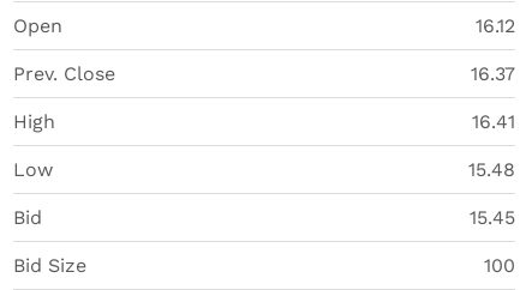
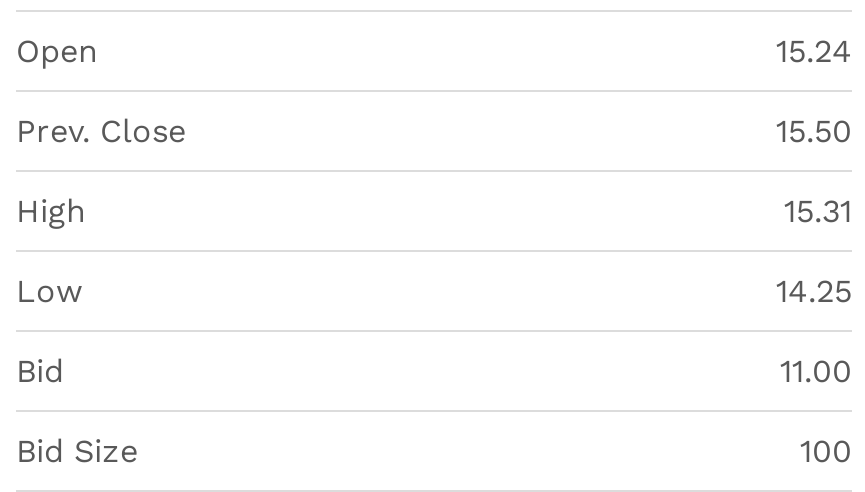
- 16.12
+ 15.24

- 16.37
+ 15.50

- 16.41
+ 15.31

- 15.48
+ 14.25

- 15.45
+ 11.00
